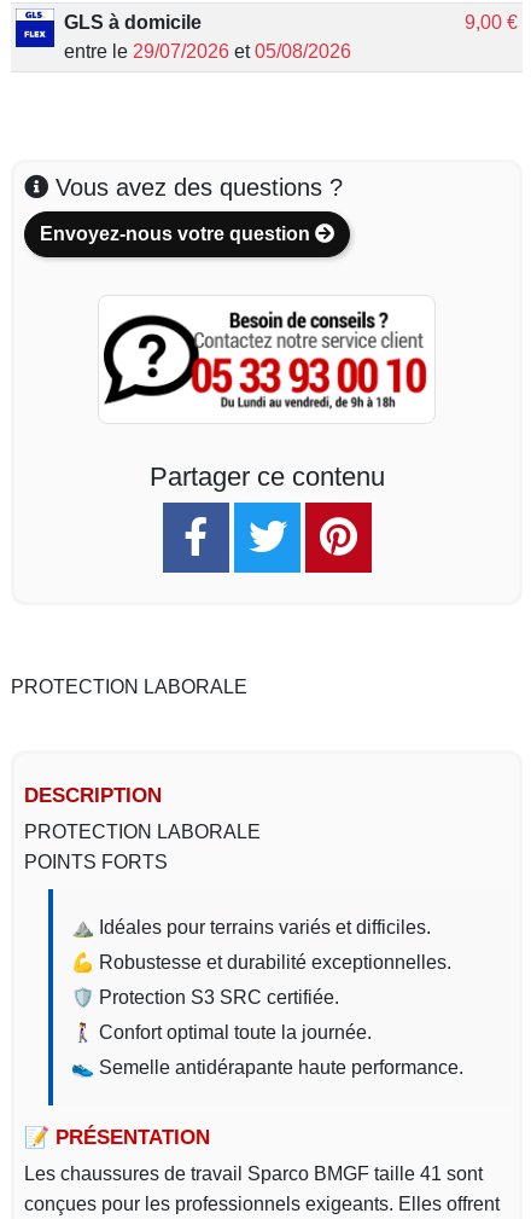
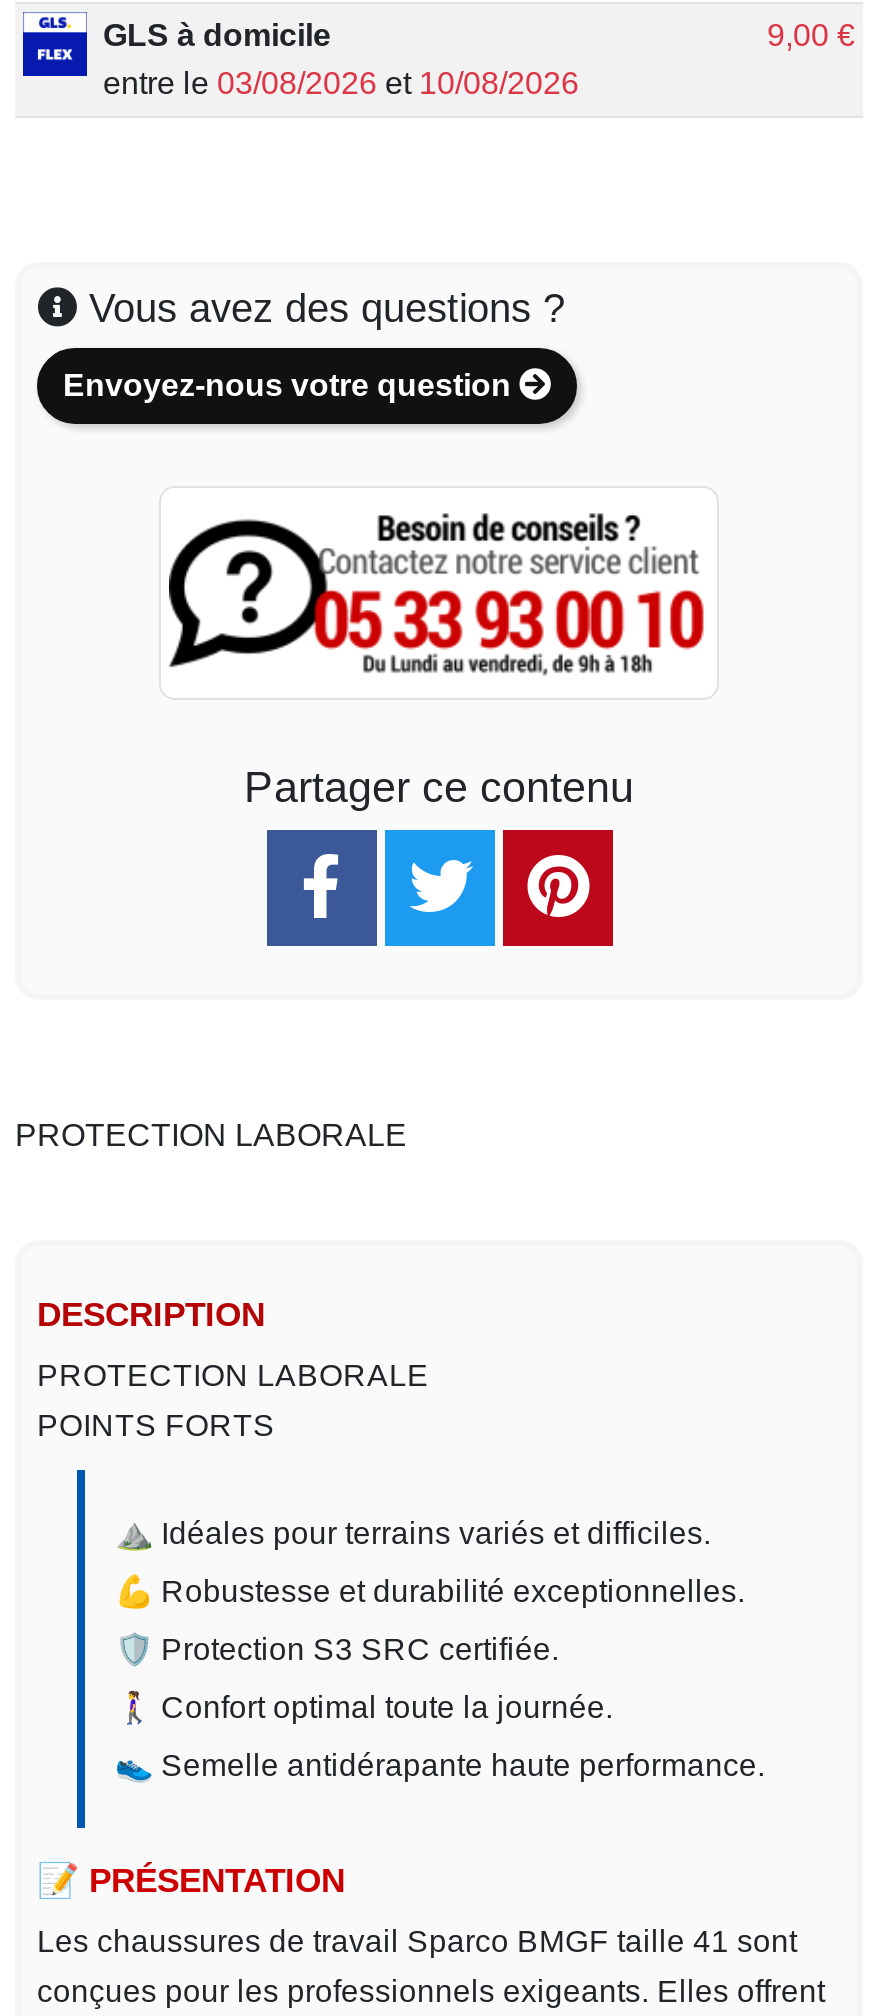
- entre le 29/07/2026 et 05/08/2026
+ entre le 03/08/2026 et 10/08/2026
